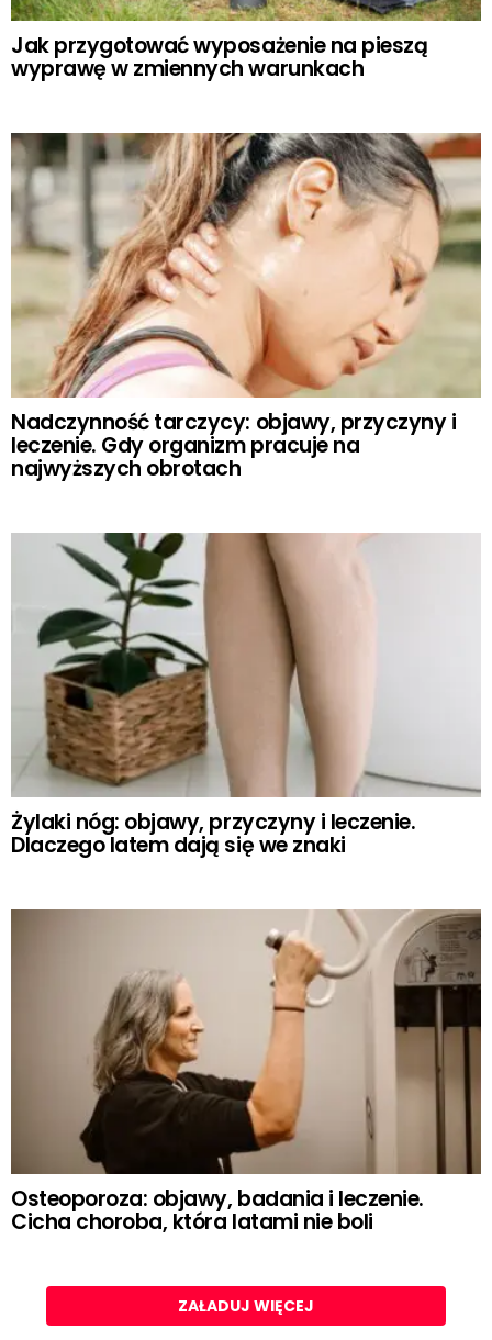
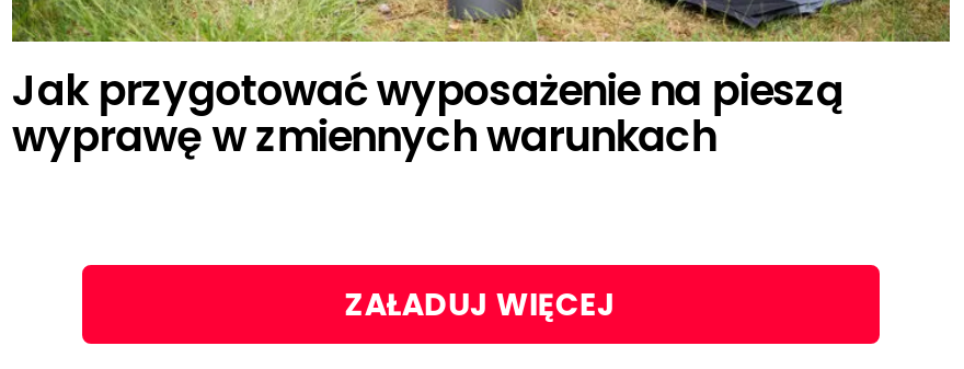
- [image]
- Nadczynność tarczycy: objawy, przyczyny i
- leczenie. Gdy organizm pracuje na
- najwyższych obrotach

- [image]
- Żylaki nóg: objawy, przyczyny i leczenie.
- Dlaczego latem dają się we znaki

- [image]
- Osteoporoza: objawy, badania i leczenie.
- Cicha choroba, która latami nie boli
